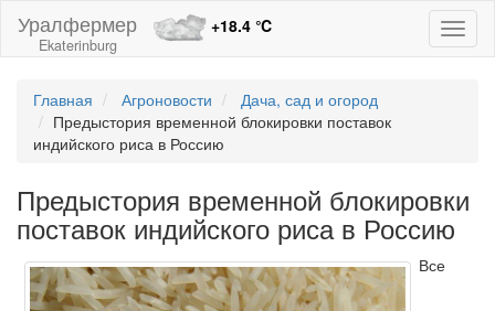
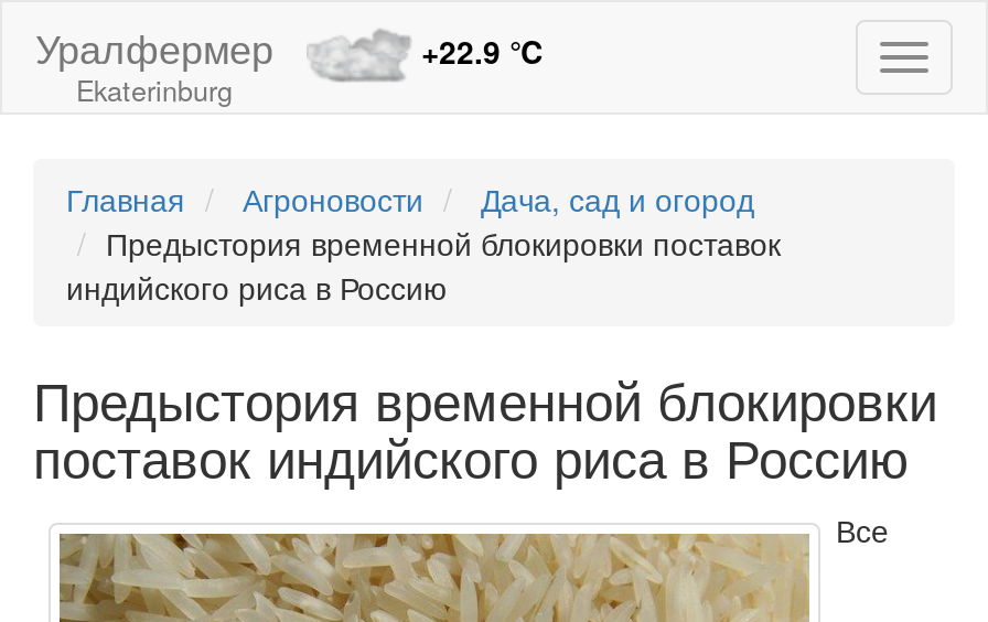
- +18.4 ℃
+ +22.9 ℃
